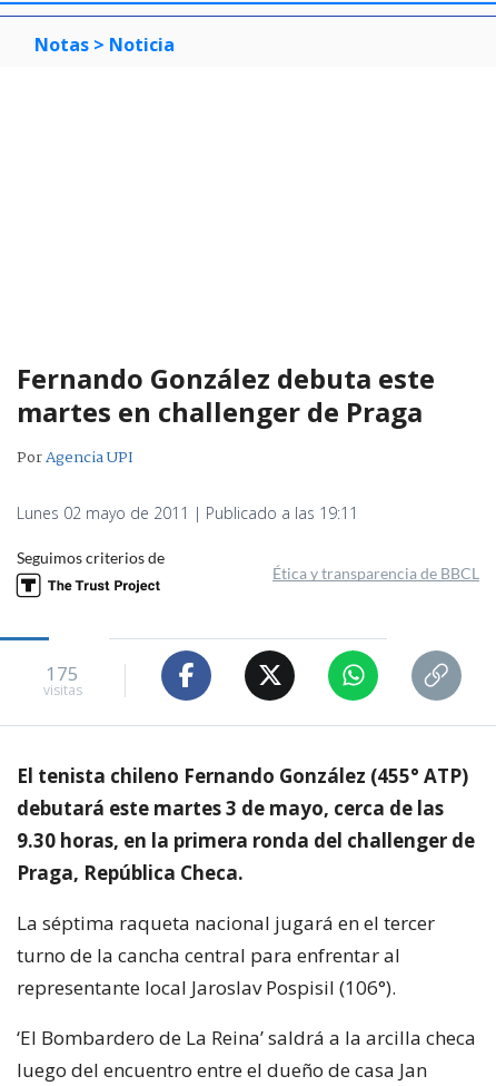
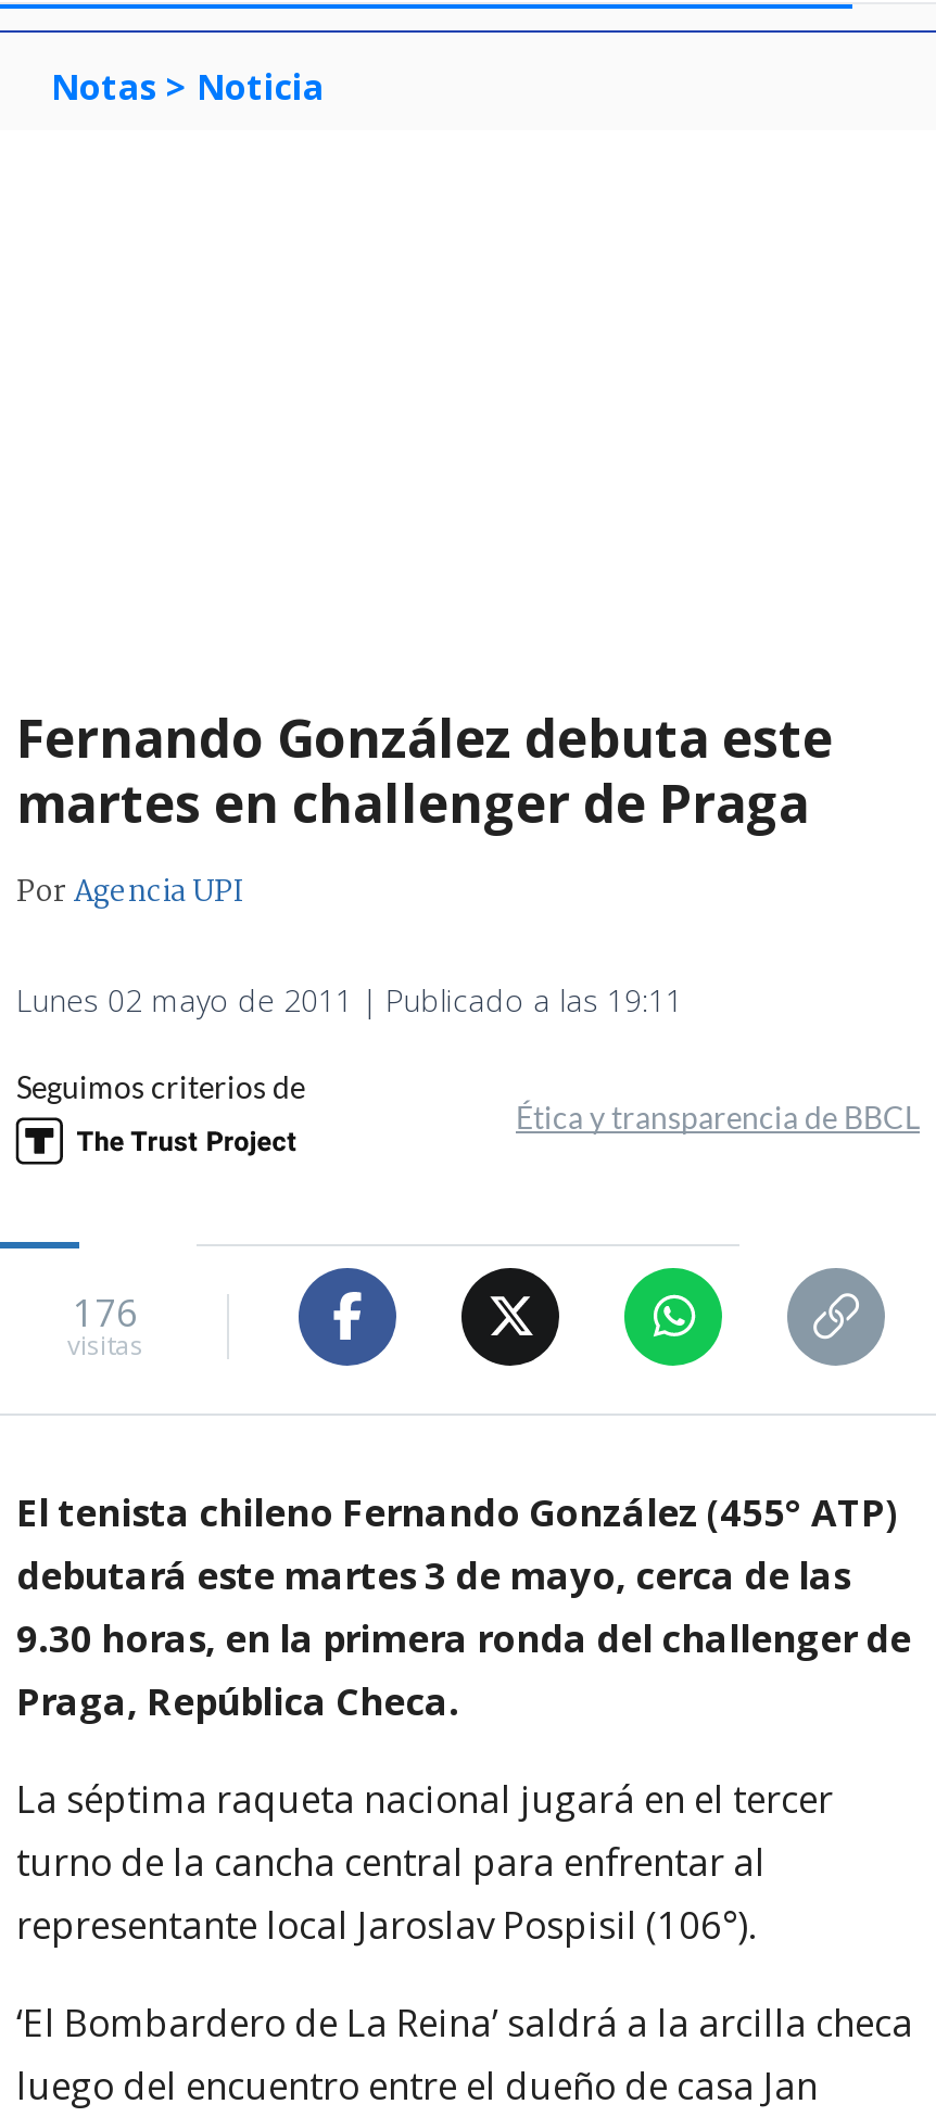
- 175
+ 176
